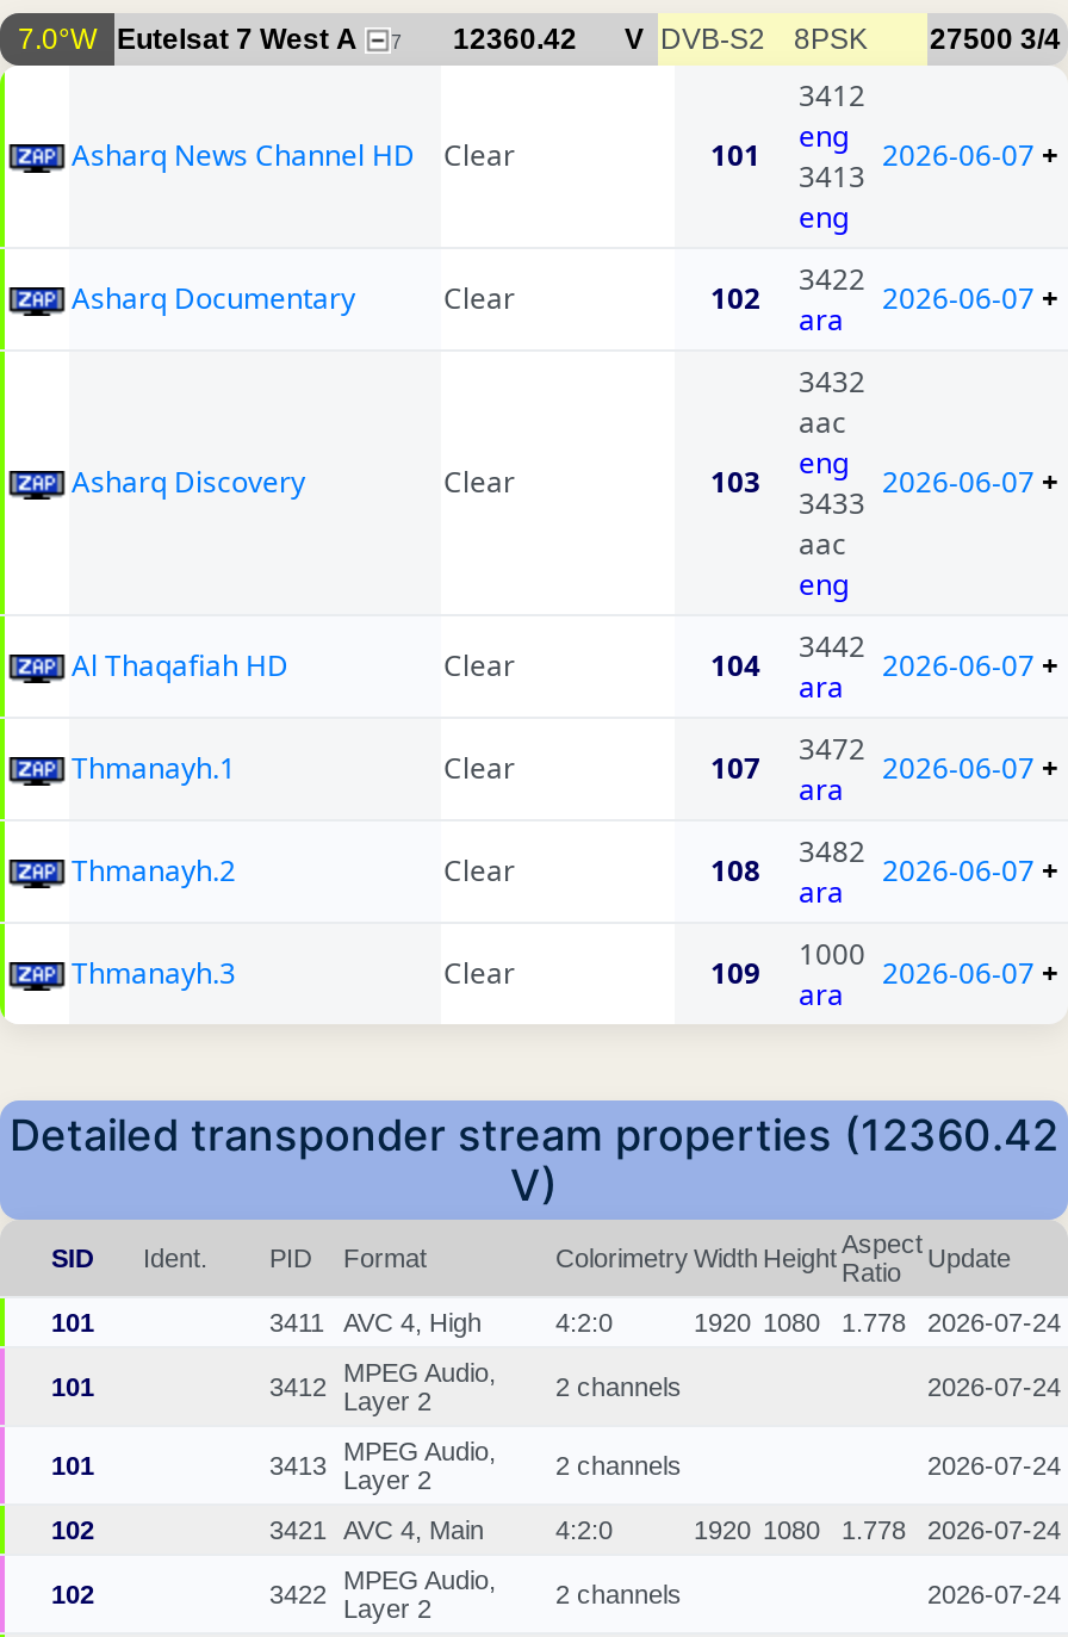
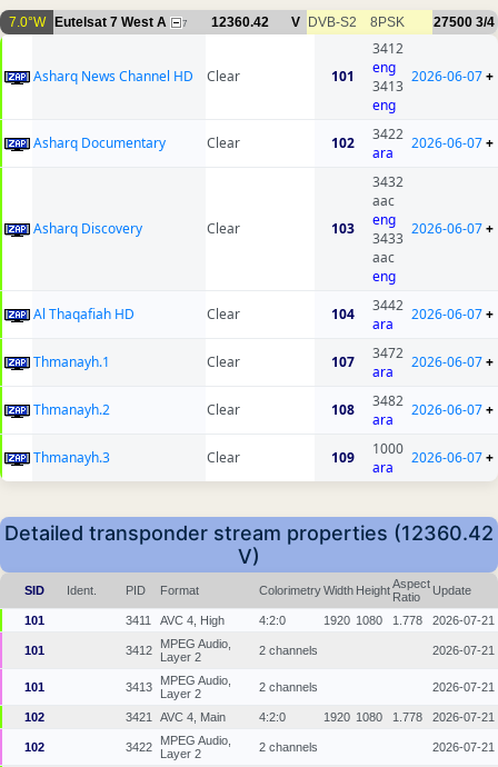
- 1920 1080 1.778 2026-07-24
+ 1920 1080 1.778 2026-07-21

- 2026-07-24
+ 2026-07-21

- 2026-07-24
+ 2026-07-21

- 1920 1080 1.778 2026-07-24
+ 1920 1080 1.778 2026-07-21

- 2026-07-24
+ 2026-07-21
